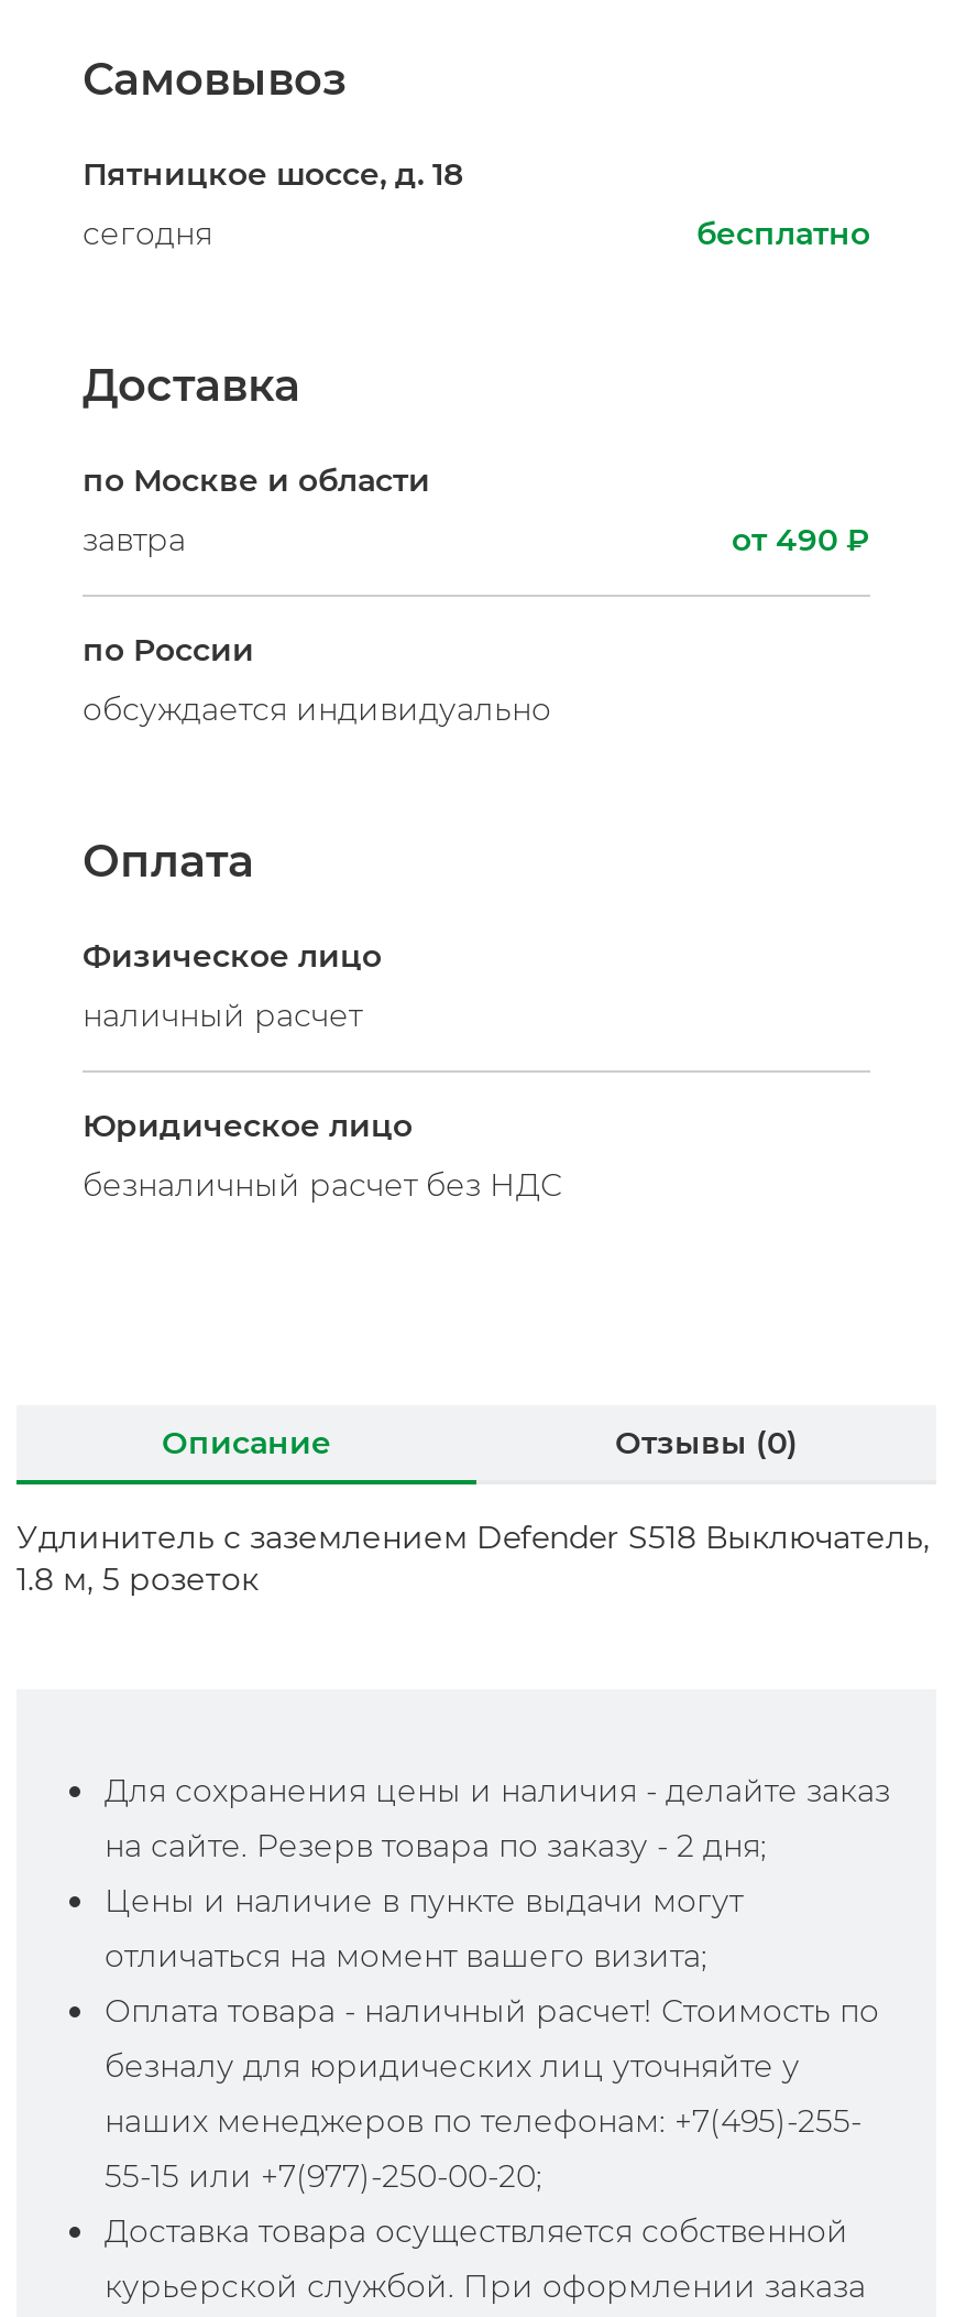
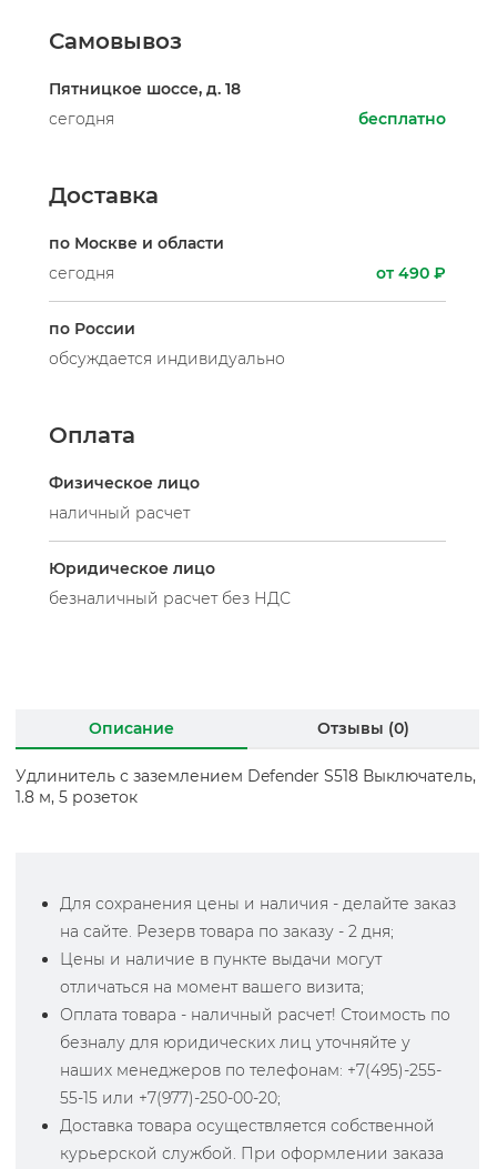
- завтра
+ сегодня
